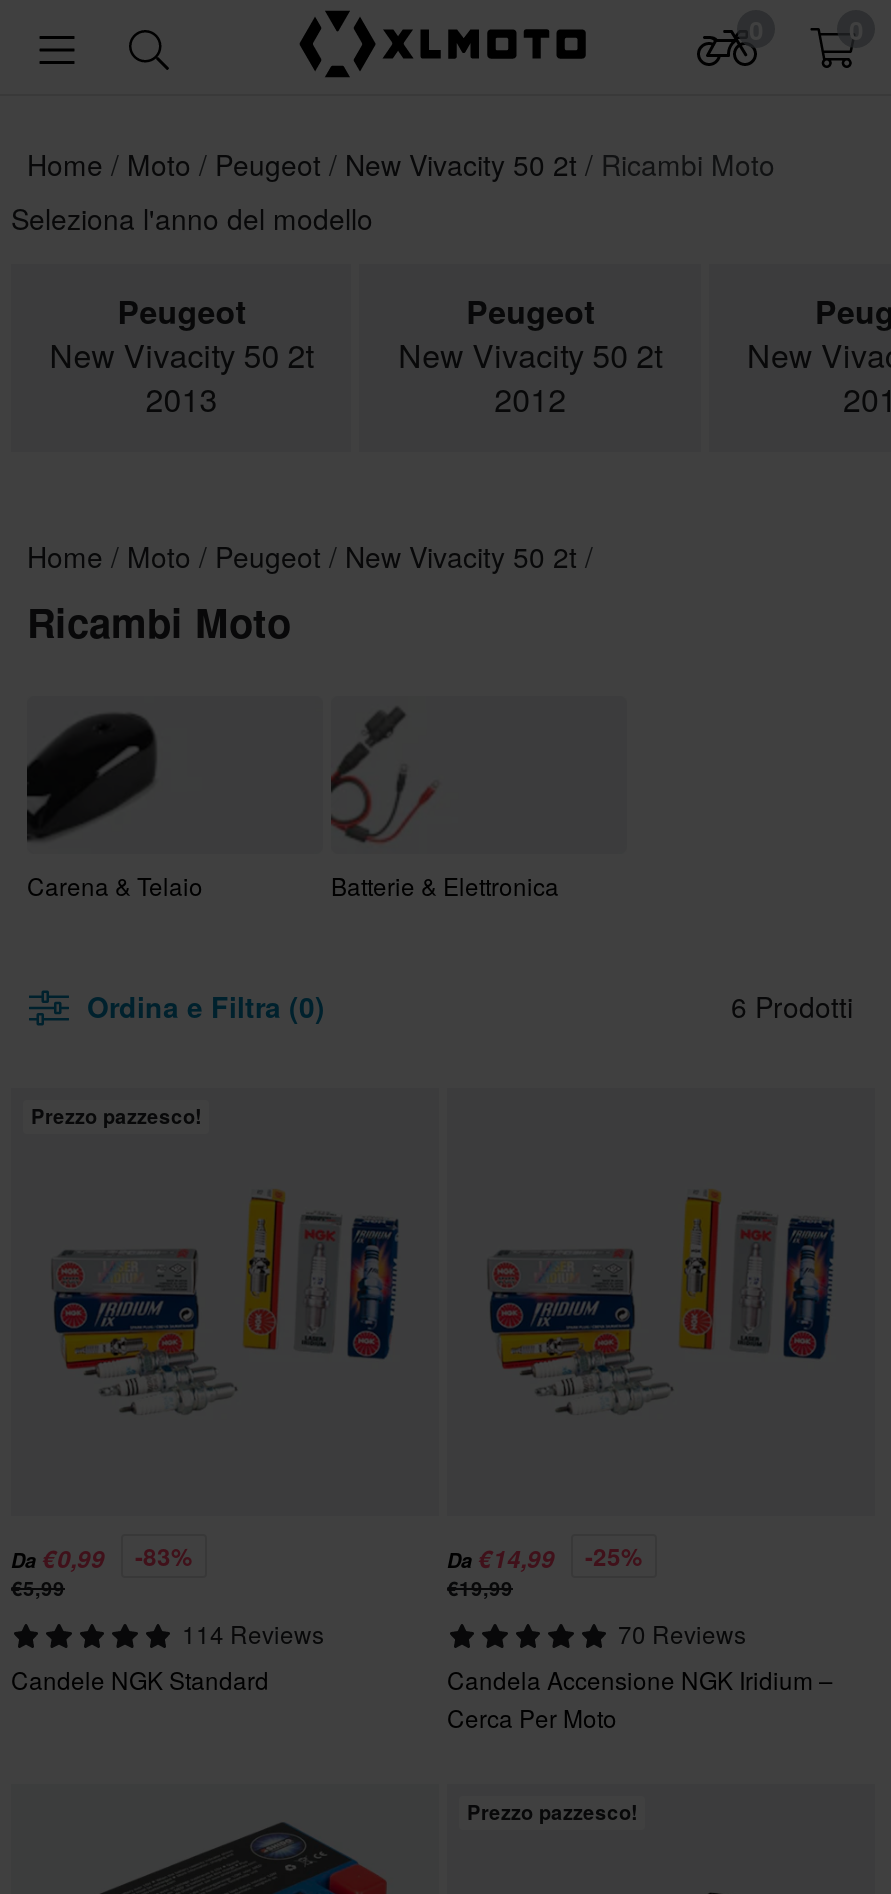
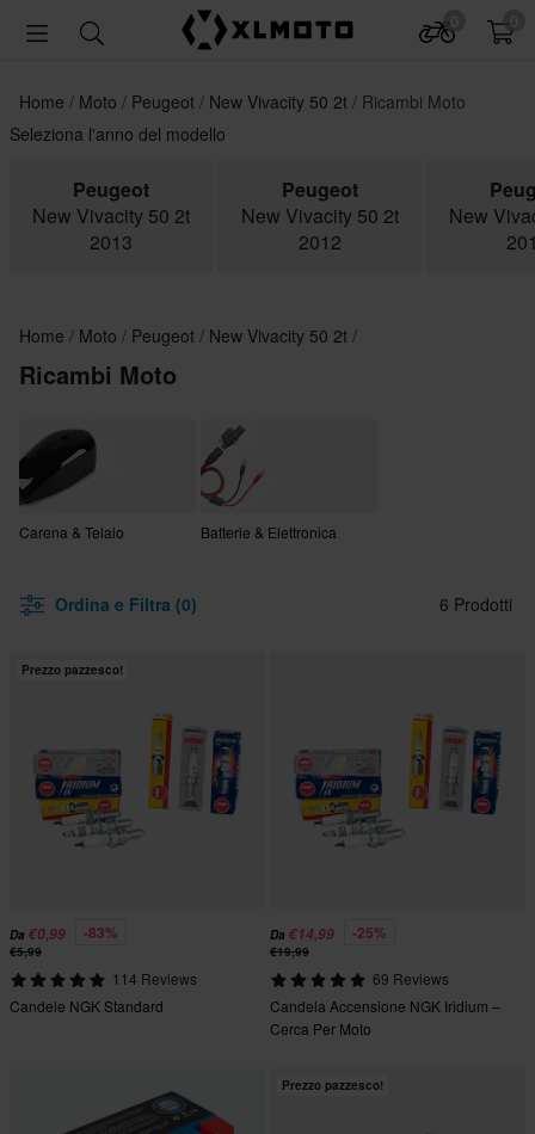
- 70 Reviews
+ 69 Reviews
